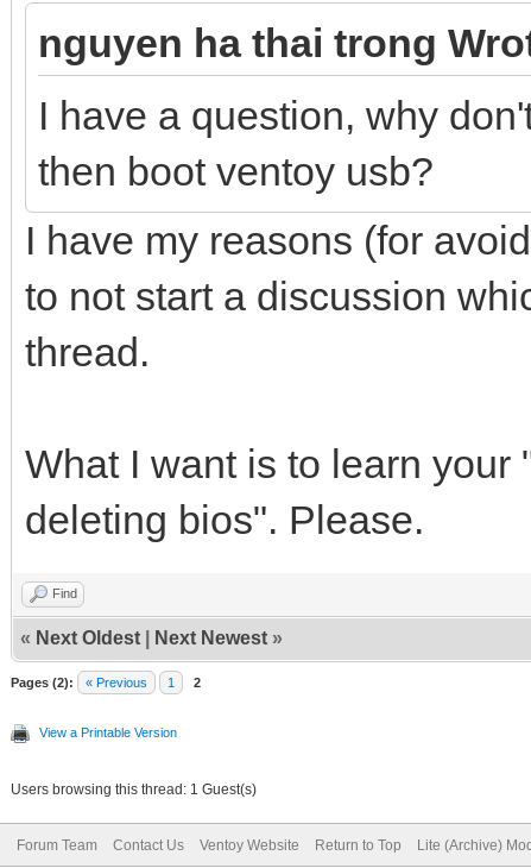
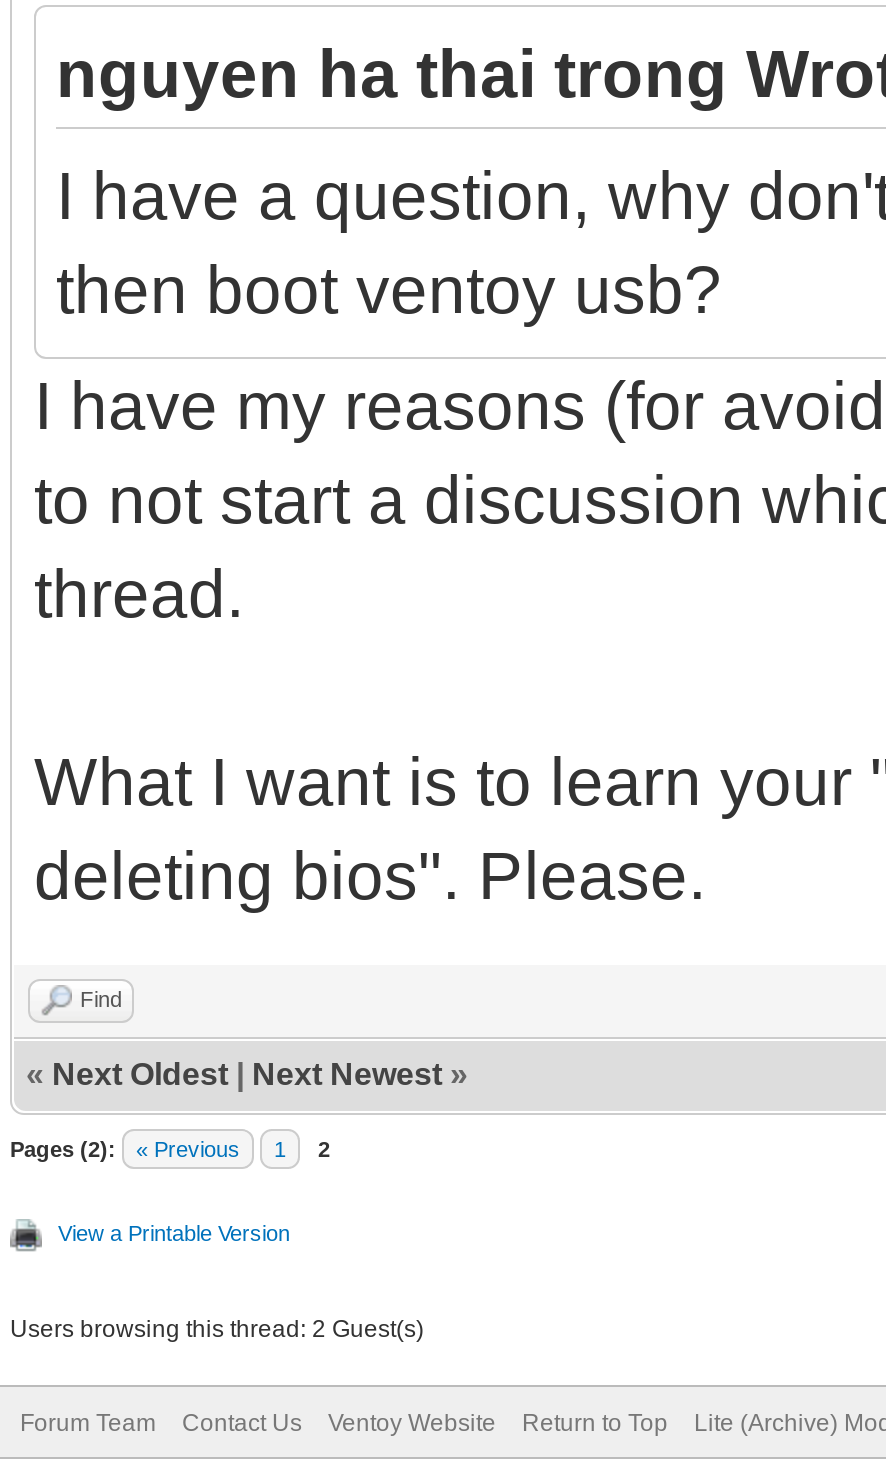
- Users browsing this thread: 1 Guest(s)
+ Users browsing this thread: 2 Guest(s)
